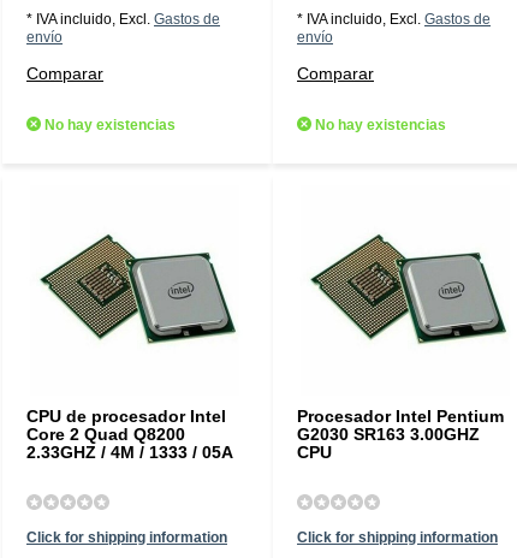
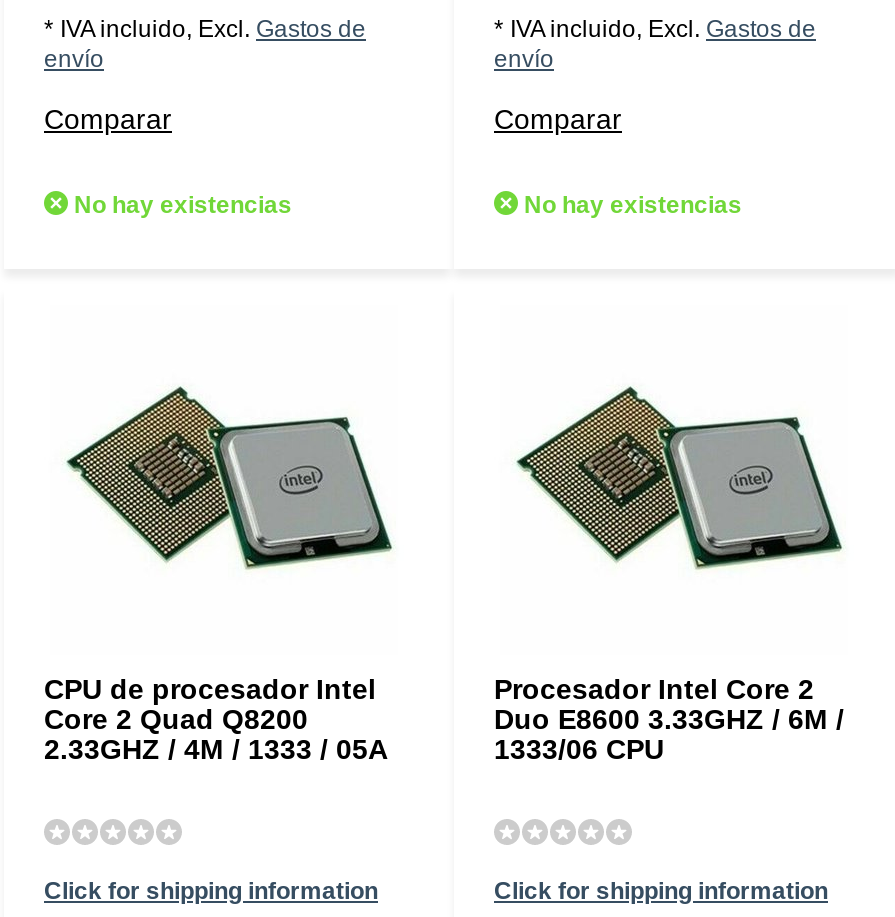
- Procesador Intel Pentium
- G2030 SR163 3.00GHZ
- CPU
+ Procesador Intel Core 2
+ Duo E8600 3.33GHZ / 6M /
+ 1333/06 CPU
